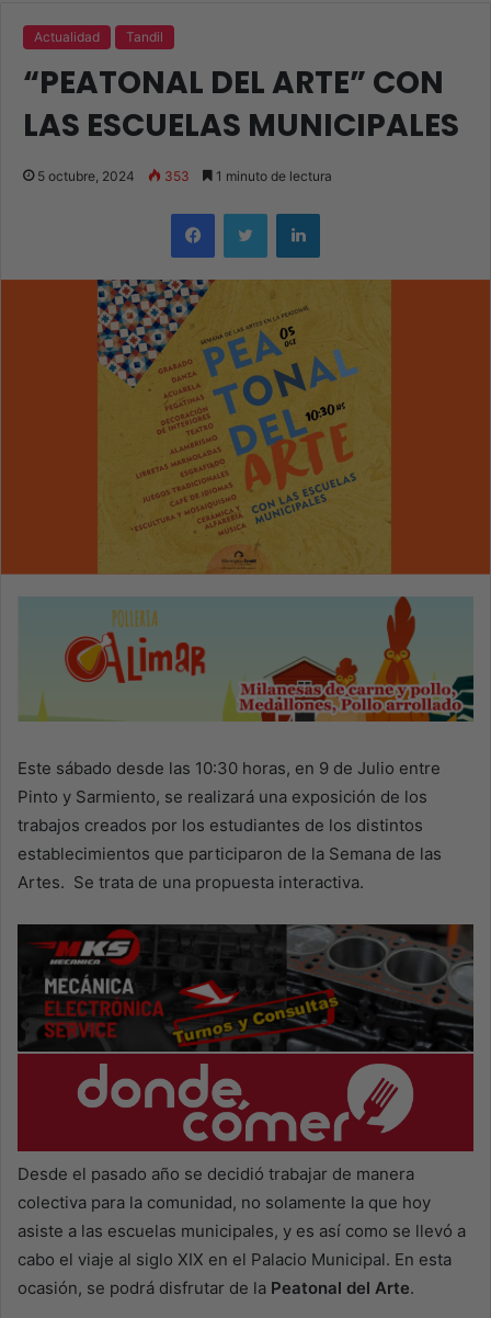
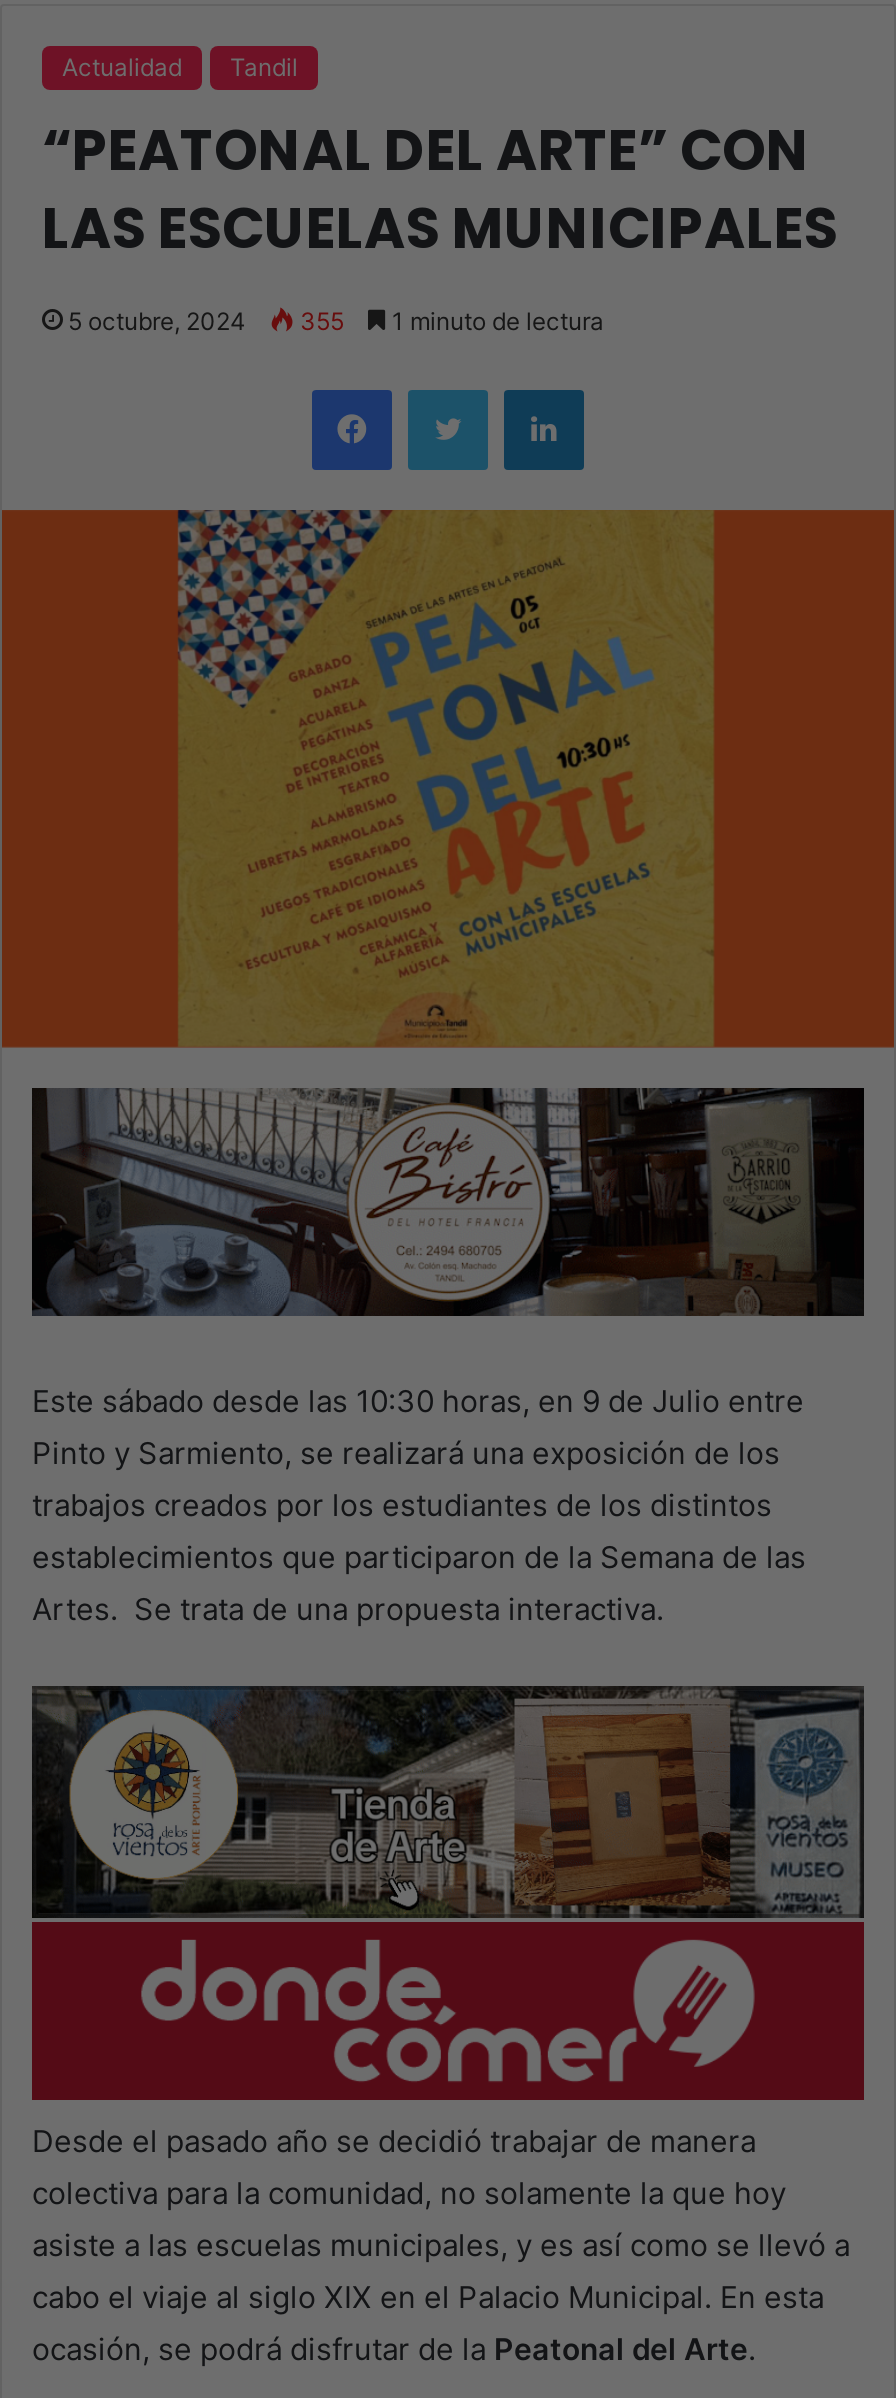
- 5 octubre, 2024 353 1 minuto de lectura
+ 5 octubre, 2024 355 1 minuto de lectura

- [image]
+ [image]

- [image]
+ [image]
